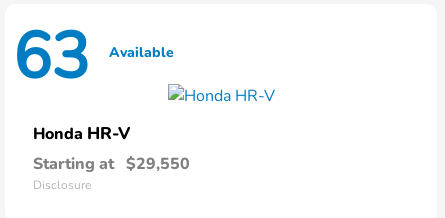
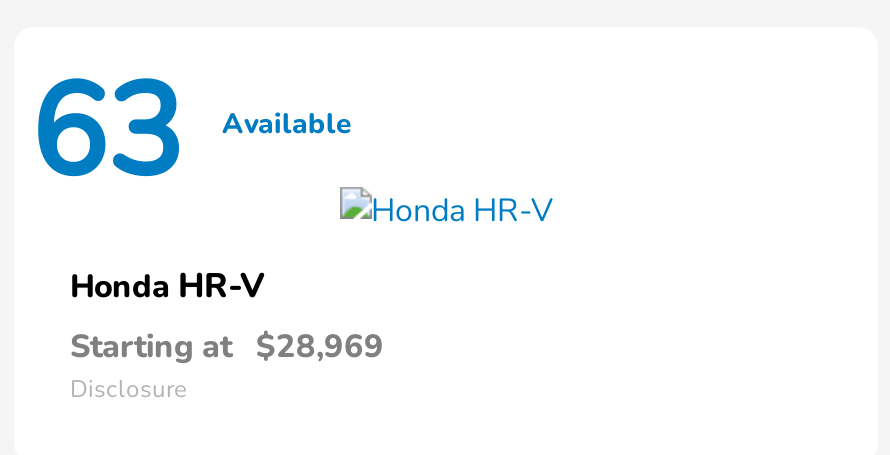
- Starting at $29,550
+ Starting at $28,969
